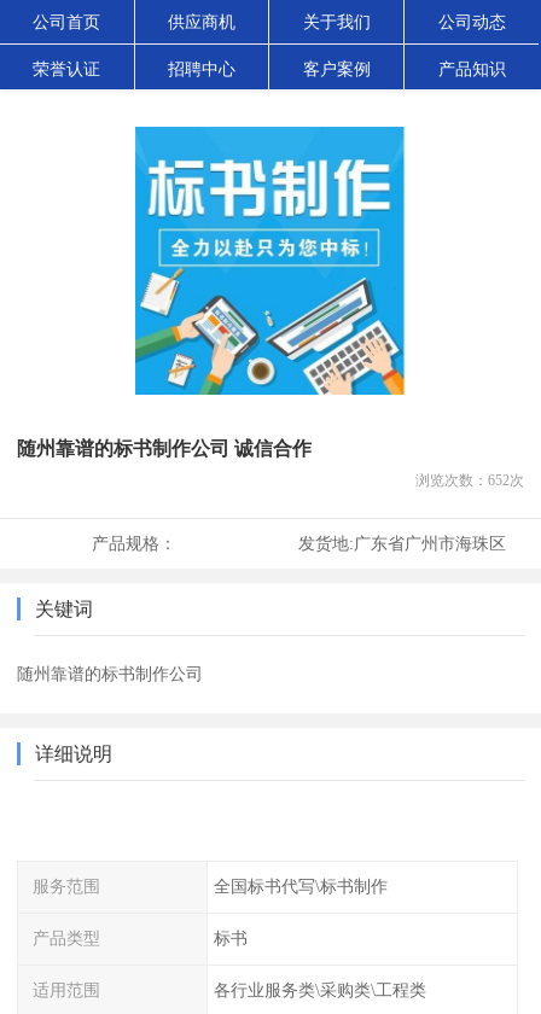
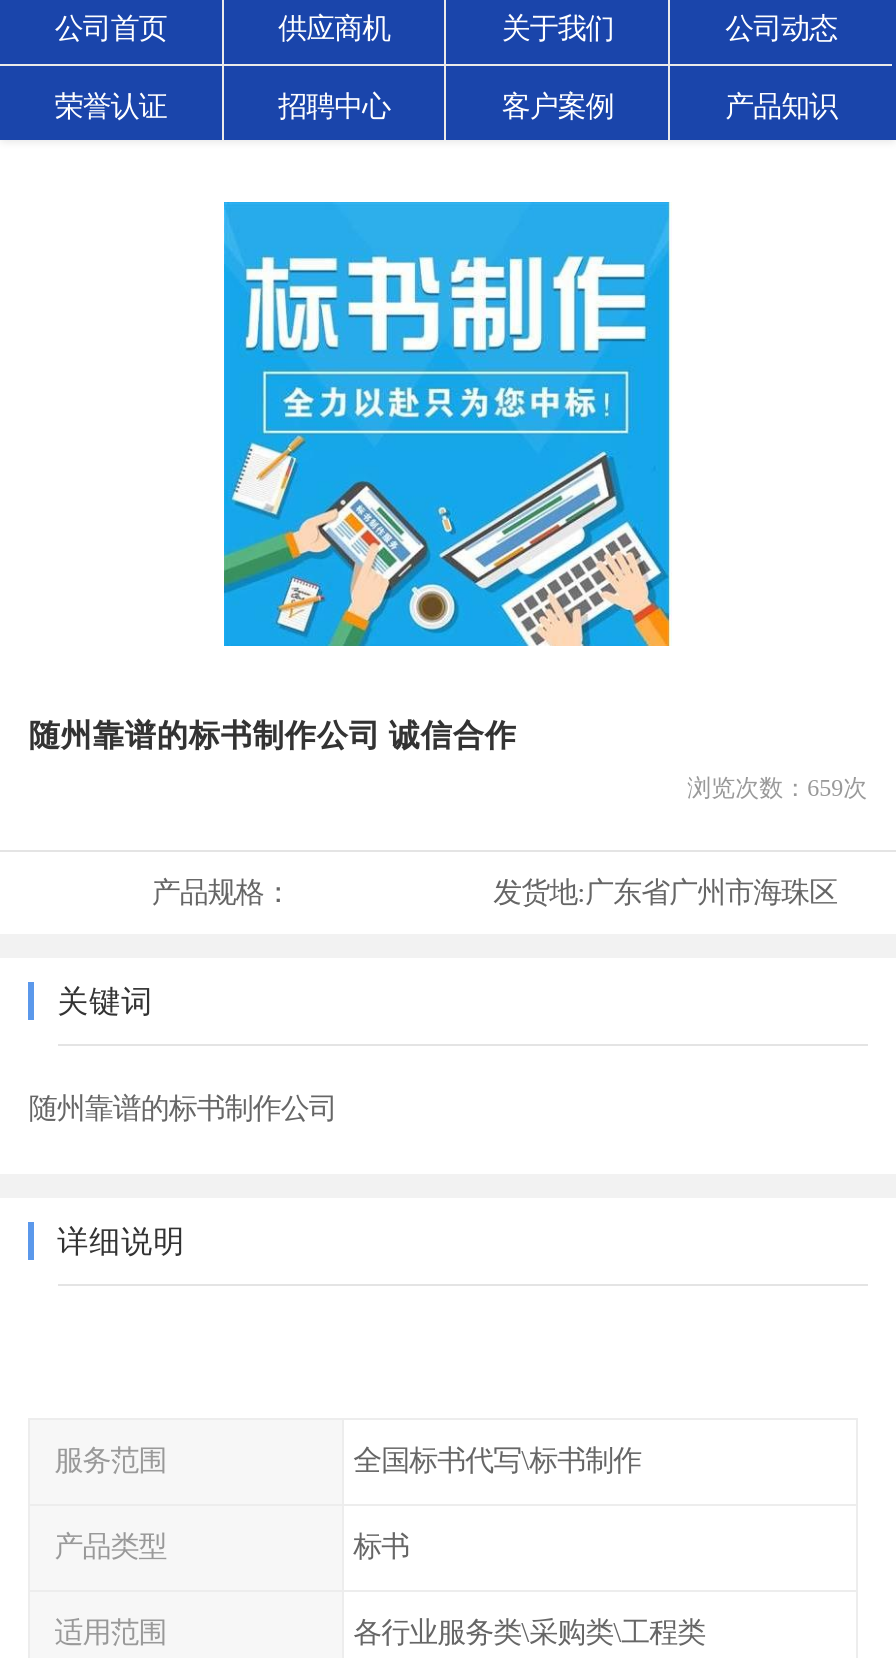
- 浏览次数：652次
+ 浏览次数：659次
